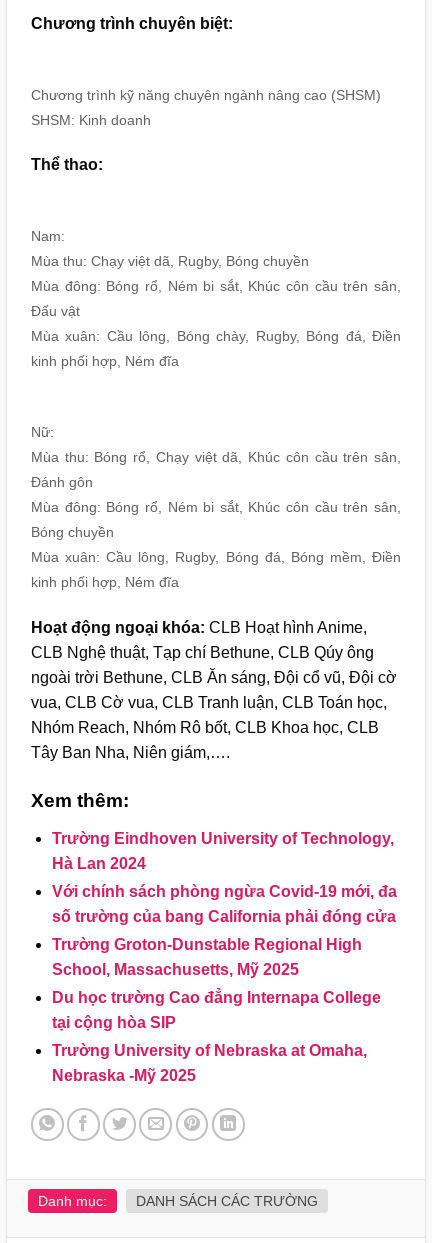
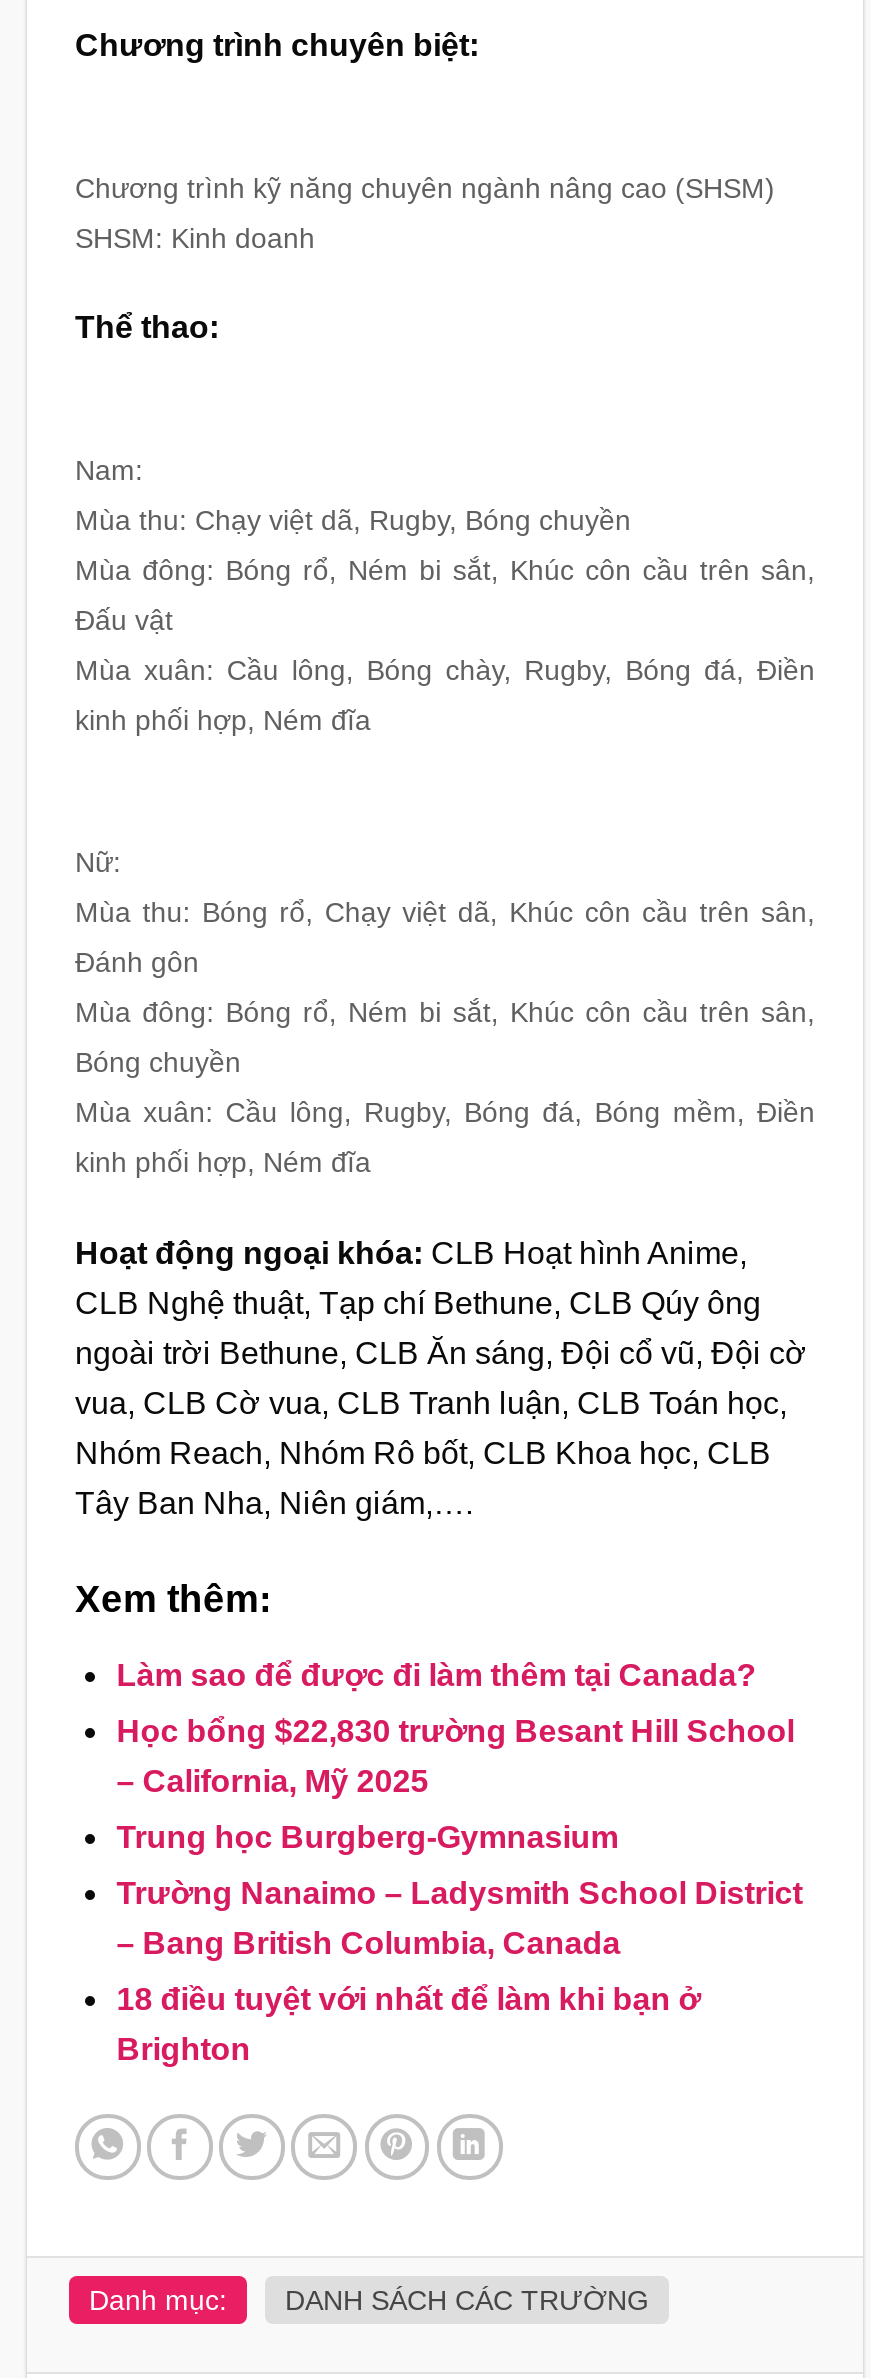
- Trường Eindhoven University of Technology,
- Hà Lan 2024
- Với chính sách phòng ngừa Covid-19 mới, đa
- số trường của bang California phải đóng cửa
- Trường Groton-Dunstable Regional High
- School, Massachusetts, Mỹ 2025
- Du học trường Cao đẳng Internapa College
- tại cộng hòa SIP
- Trường University of Nebraska at Omaha,
- Nebraska -Mỹ 2025
+ Làm sao để được đi làm thêm tại Canada?
+ Học bổng $22,830 trường Besant Hill School
+ – California, Mỹ 2025
+ Trung học Burgberg-Gymnasium
+ Trường Nanaimo – Ladysmith School District
+ – Bang British Columbia, Canada
+ 18 điều tuyệt với nhất để làm khi bạn ở
+ Brighton
